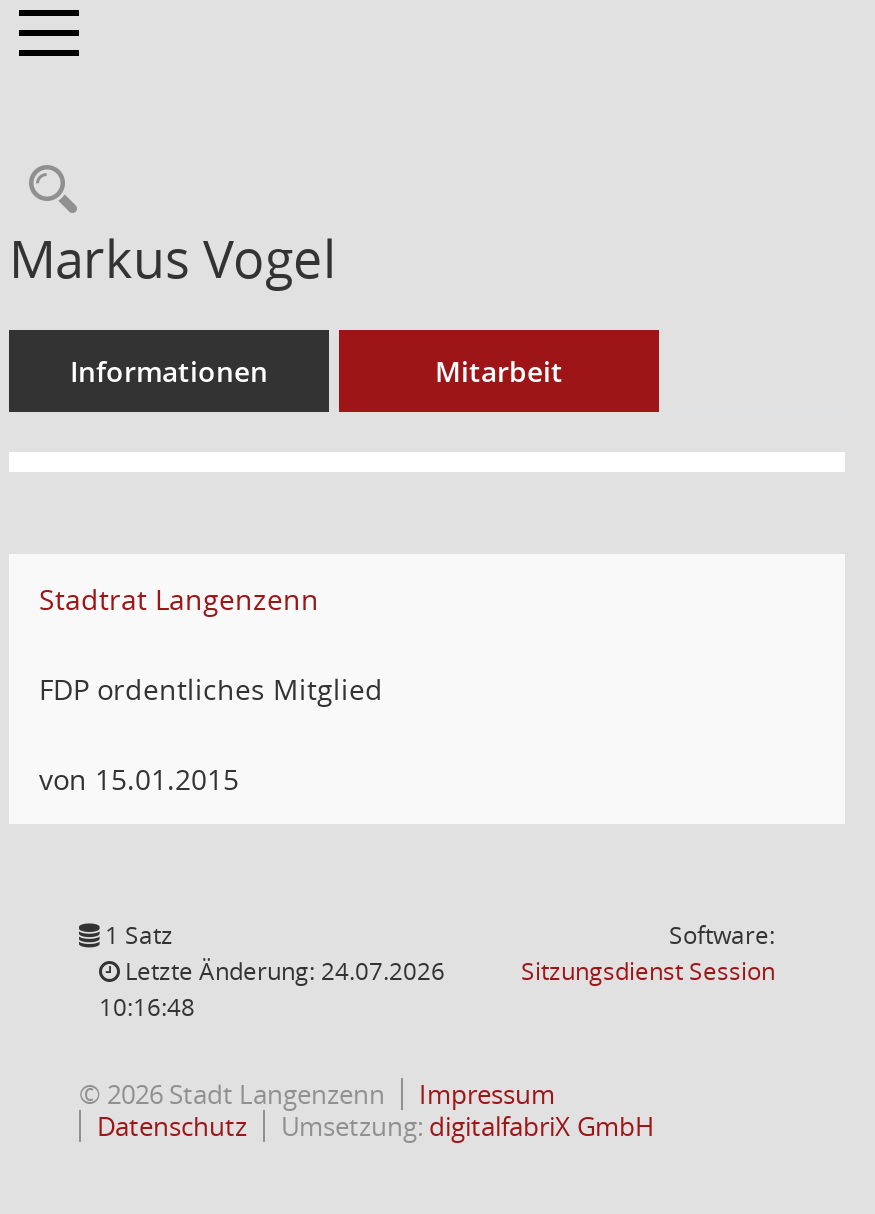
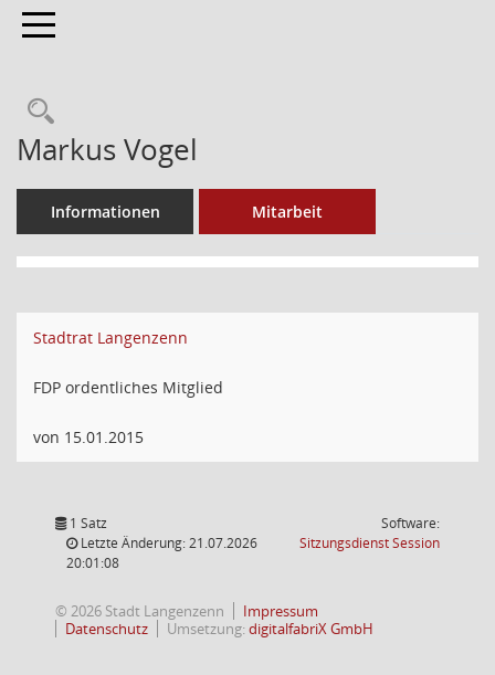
- Letzte Änderung: 24.07.2026
+ Letzte Änderung: 21.07.2026

- 10:16:48
+ 20:01:08
